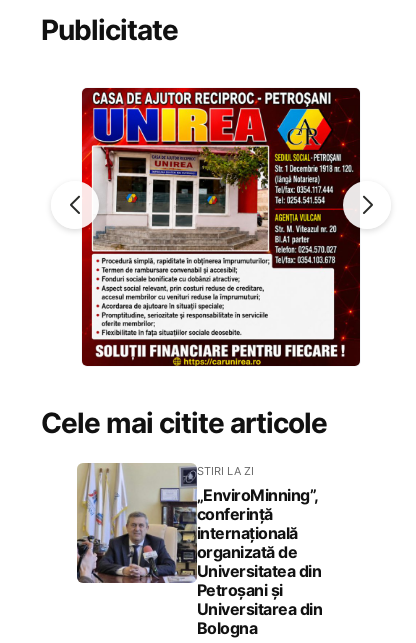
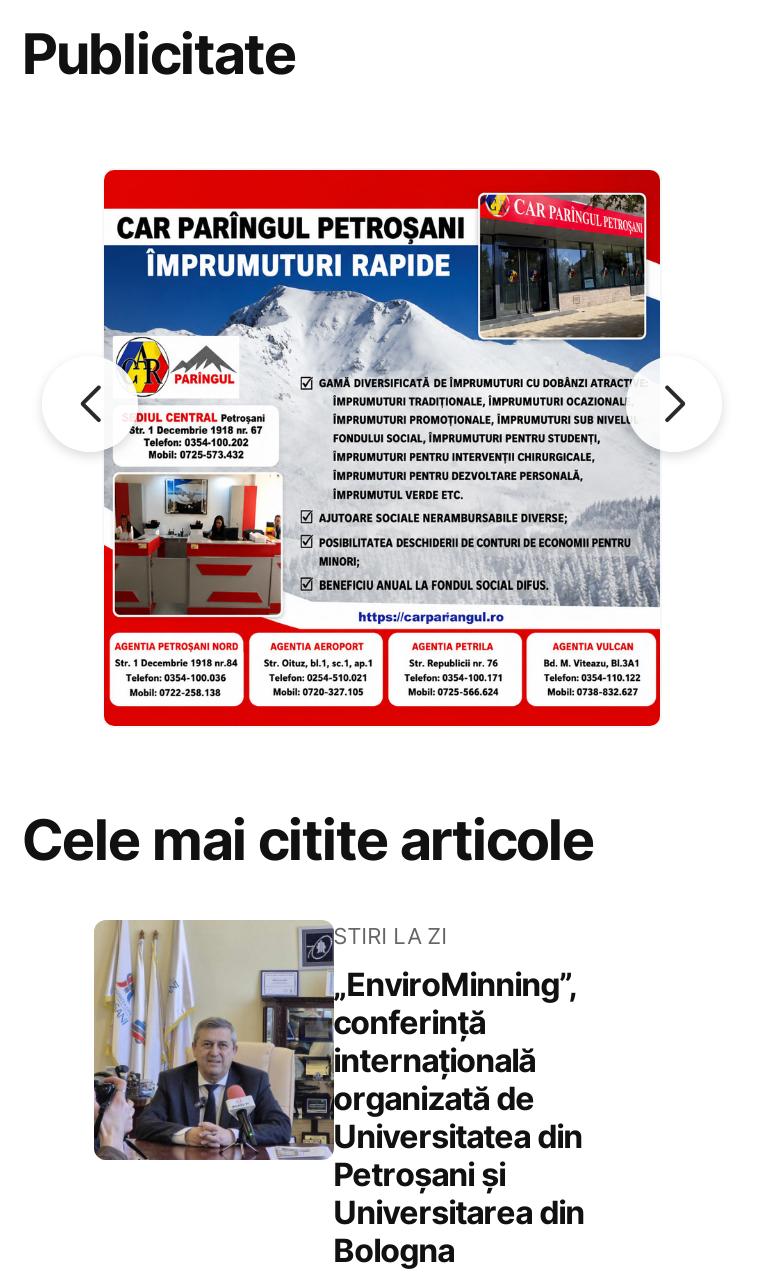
- [image]
+ [image]
